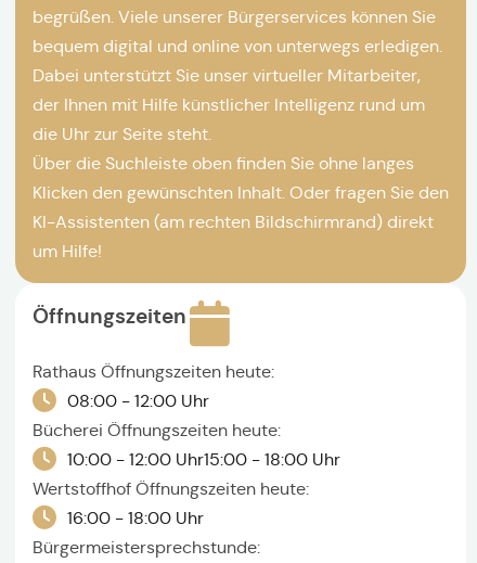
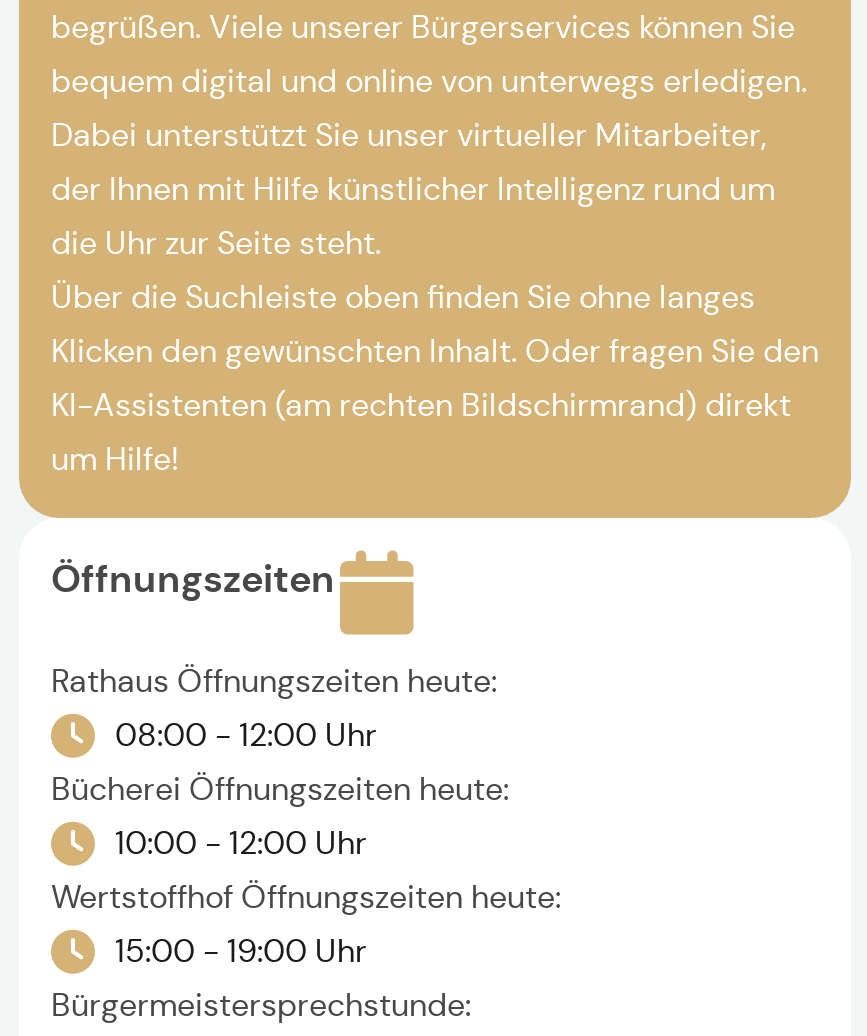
- 10:00 - 12:00 Uhr15:00 - 18:00 Uhr
+ 10:00 - 12:00 Uhr

- 16:00 - 18:00 Uhr
+ 15:00 - 19:00 Uhr
